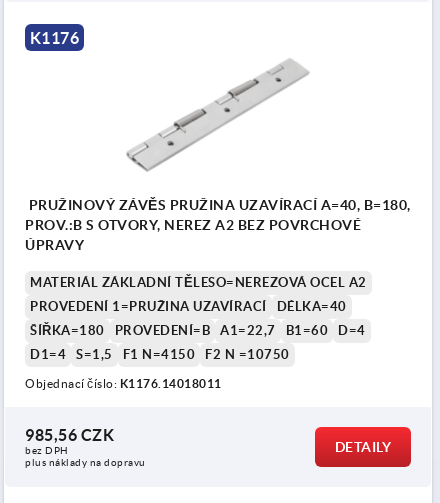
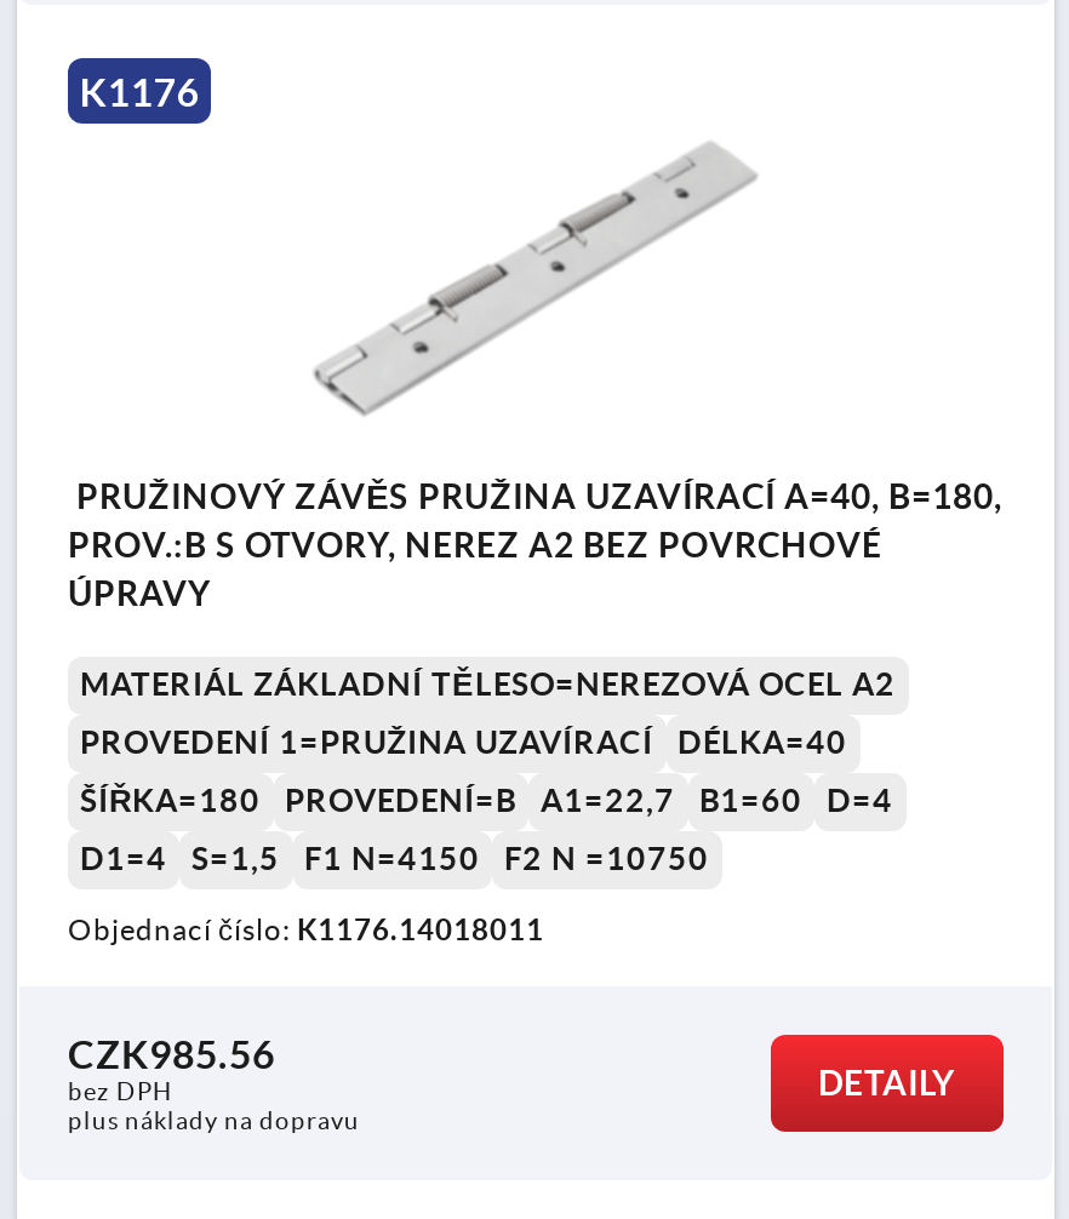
- 985,56 CZK
+ CZK985.56
